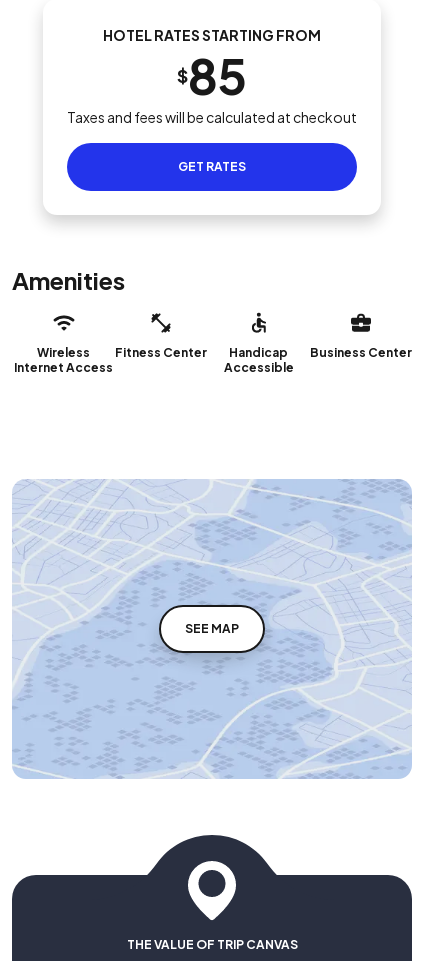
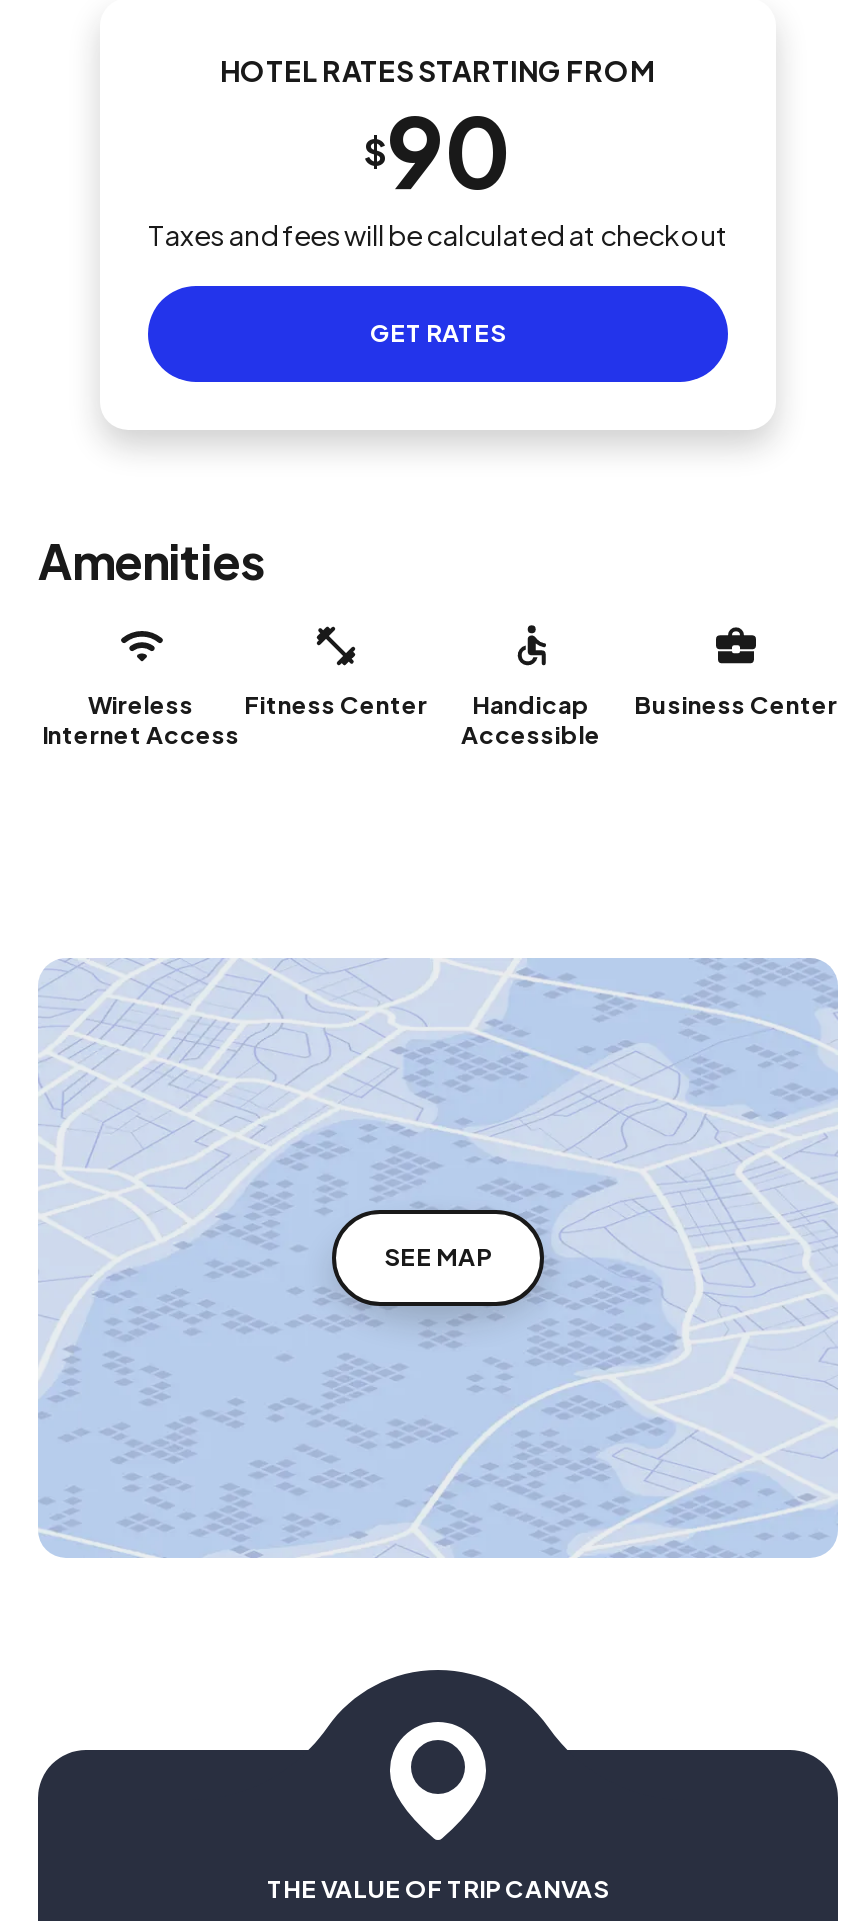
- $85
+ $90
